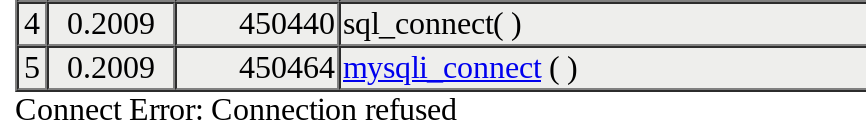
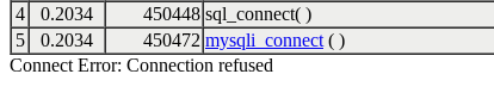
- 4 0.2009
+ 4 0.2034

- 450440 sql_connect( )
+ 450448 sql_connect( )

- 5 0.2009
+ 5 0.2034

- 450464 mysqli_connect ( )
+ 450472 mysqli_connect ( )
